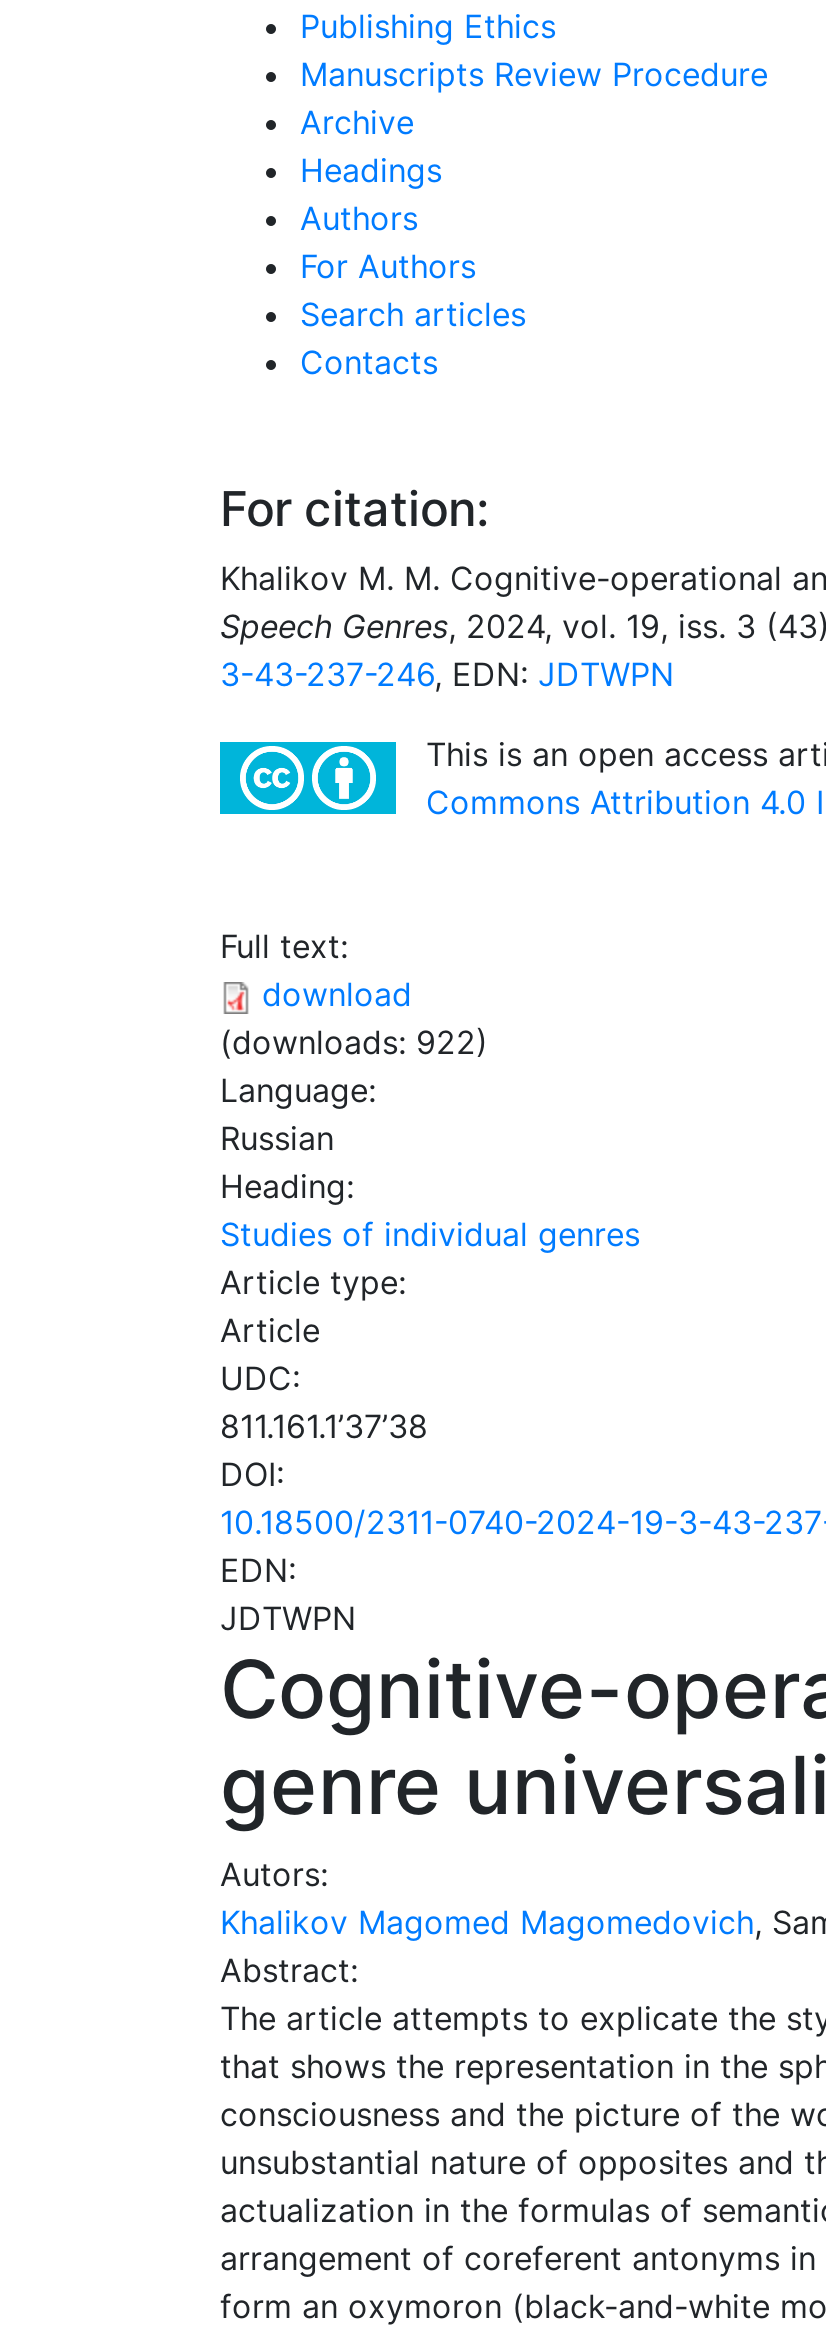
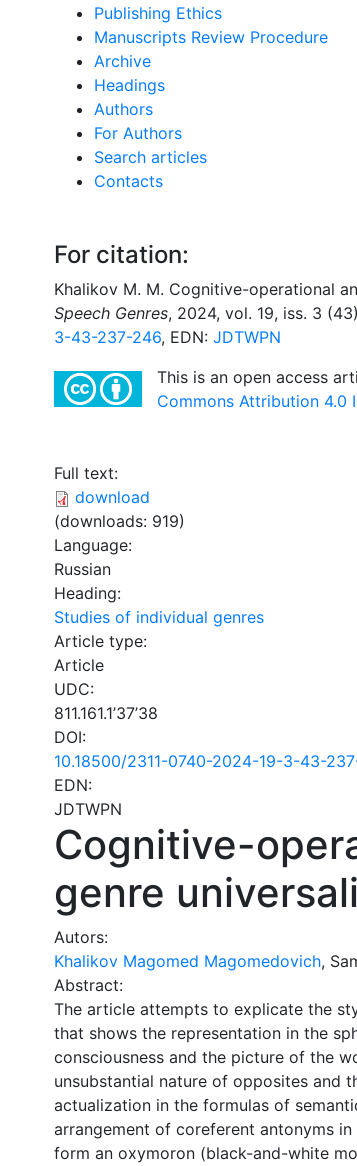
- (downloads: 922)
+ (downloads: 919)
